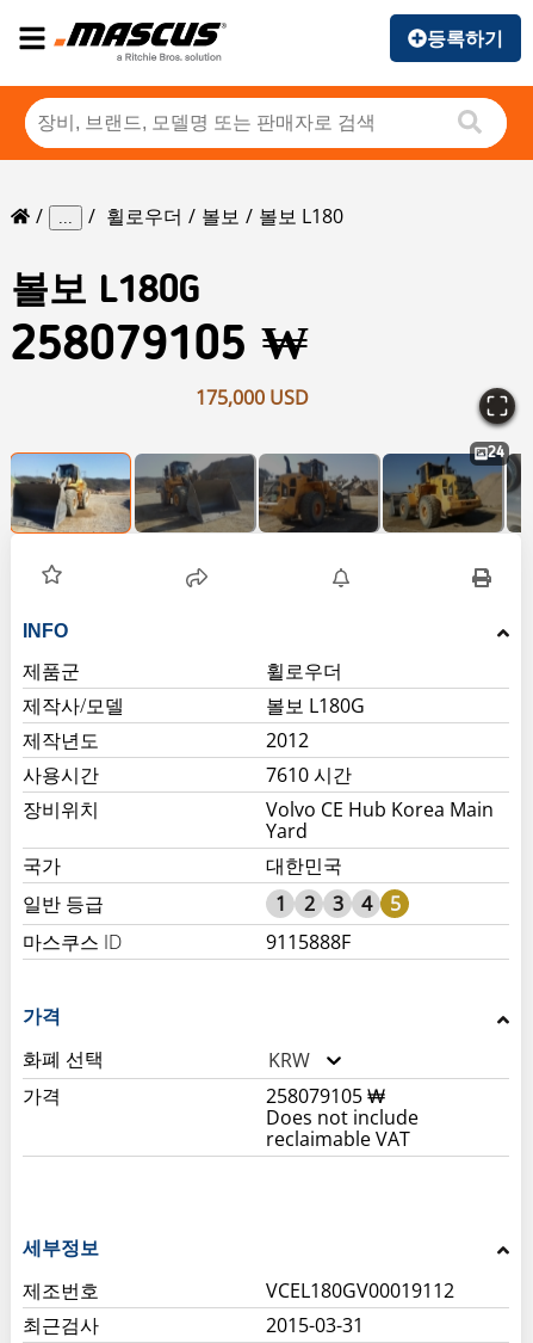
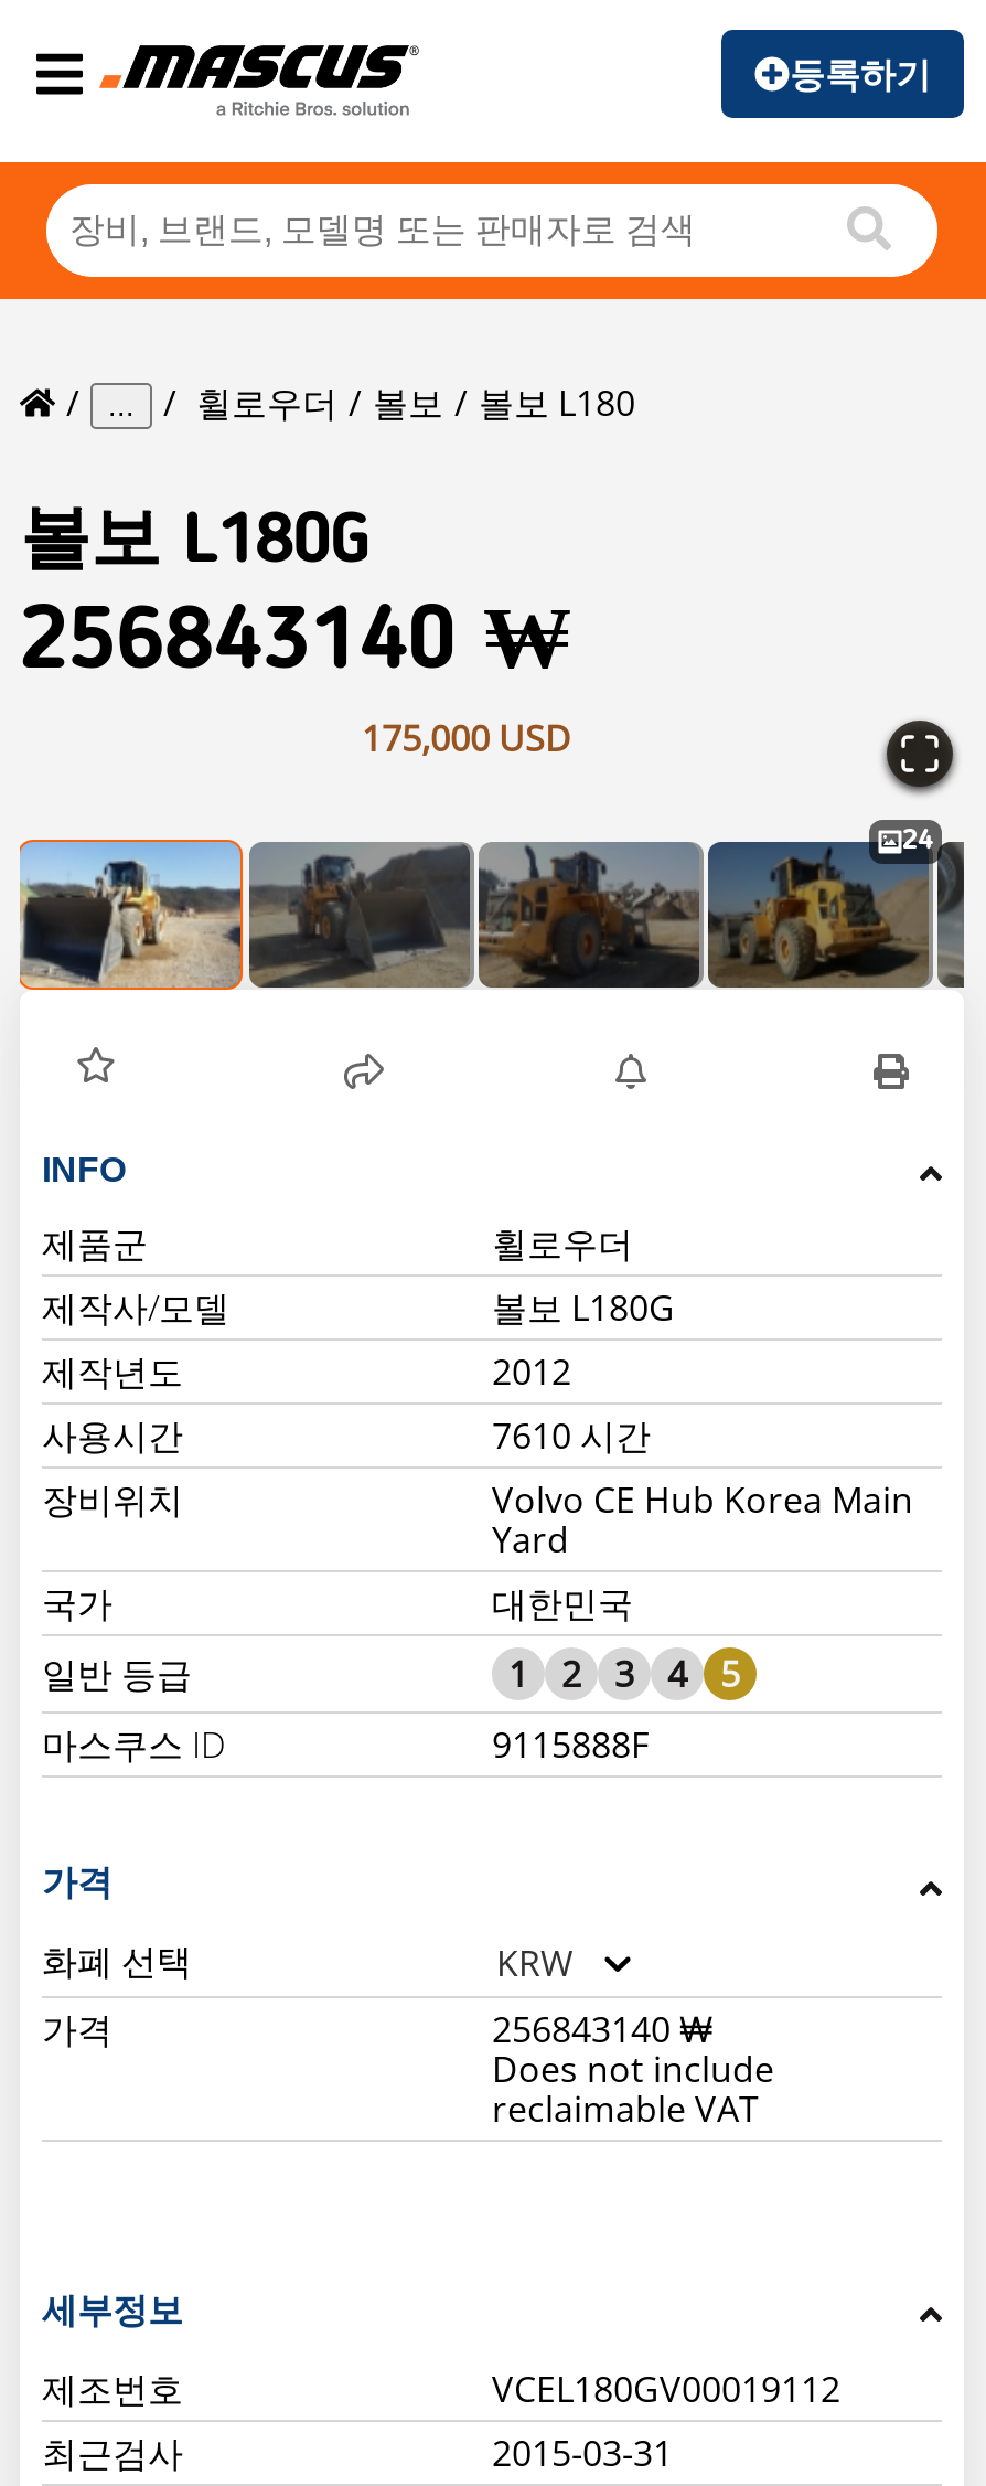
- 258079105 ₩
+ 256843140 ₩

- 258079105 ₩
+ 256843140 ₩
